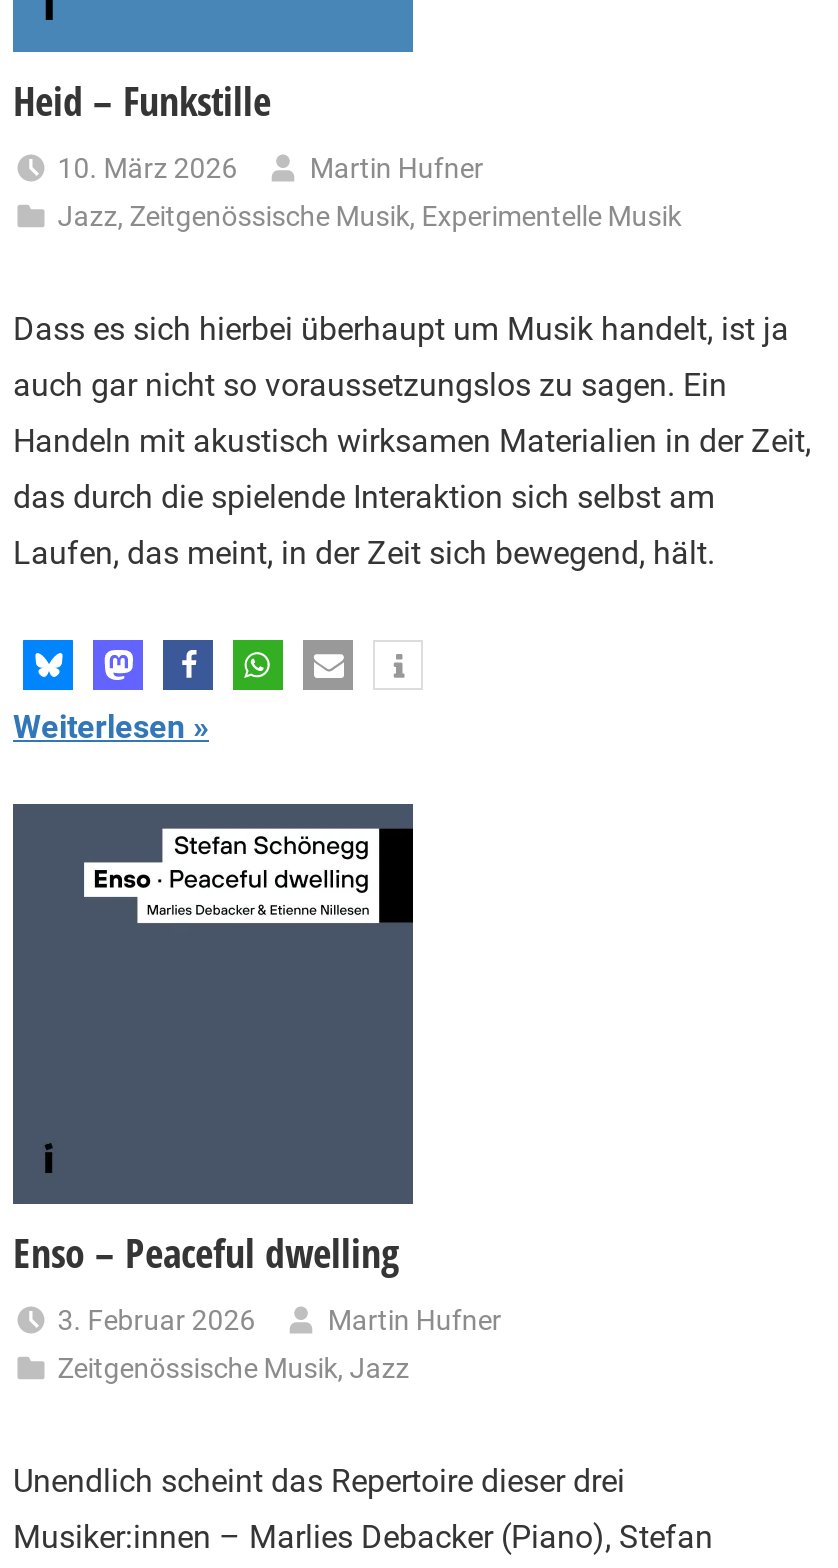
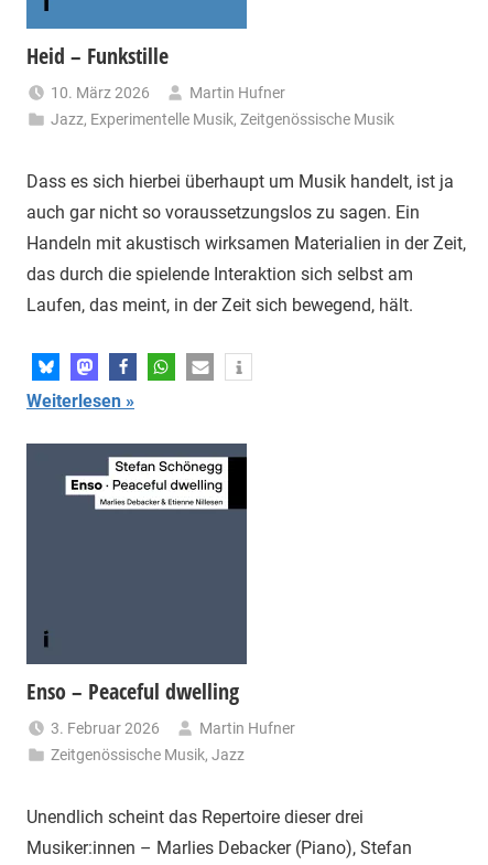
- Jazz, Zeitgenössische Musik, Experimentelle Musik
+ Jazz, Experimentelle Musik, Zeitgenössische Musik
